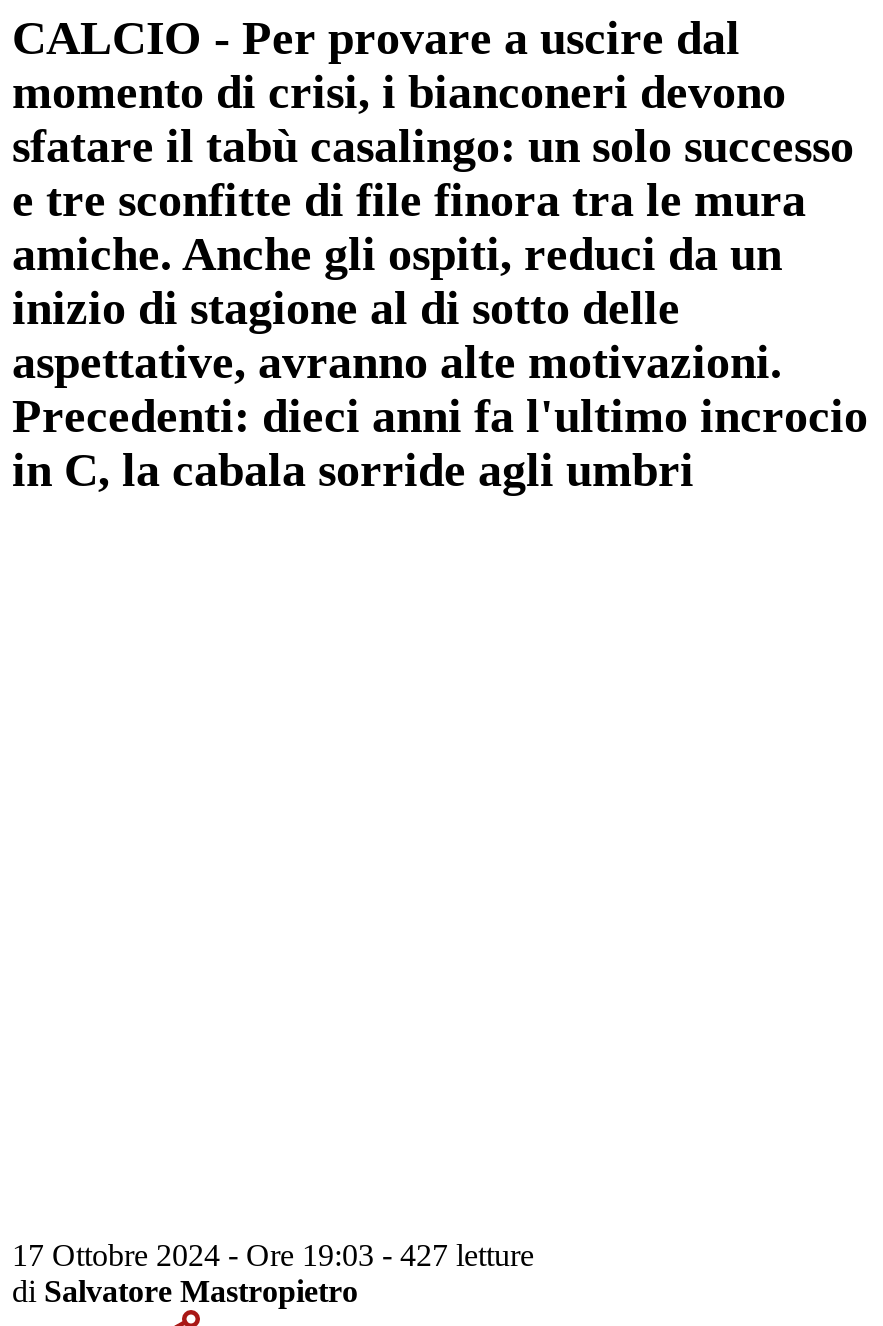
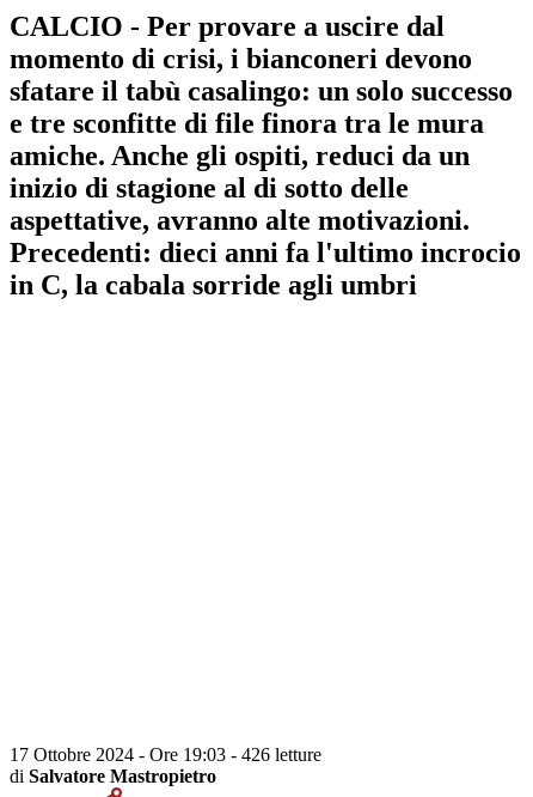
- 17 Ottobre 2024 - Ore 19:03 - 427 letture
+ 17 Ottobre 2024 - Ore 19:03 - 426 letture
